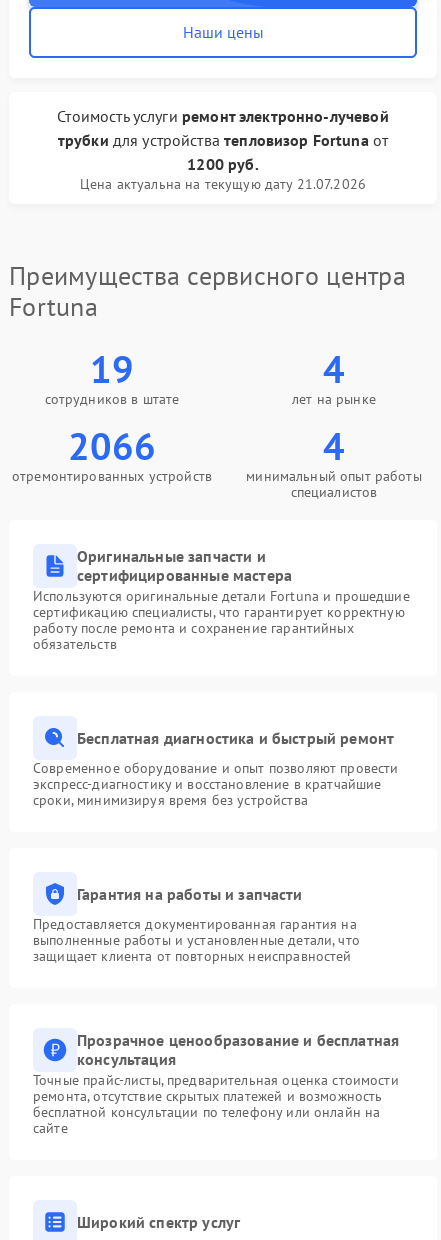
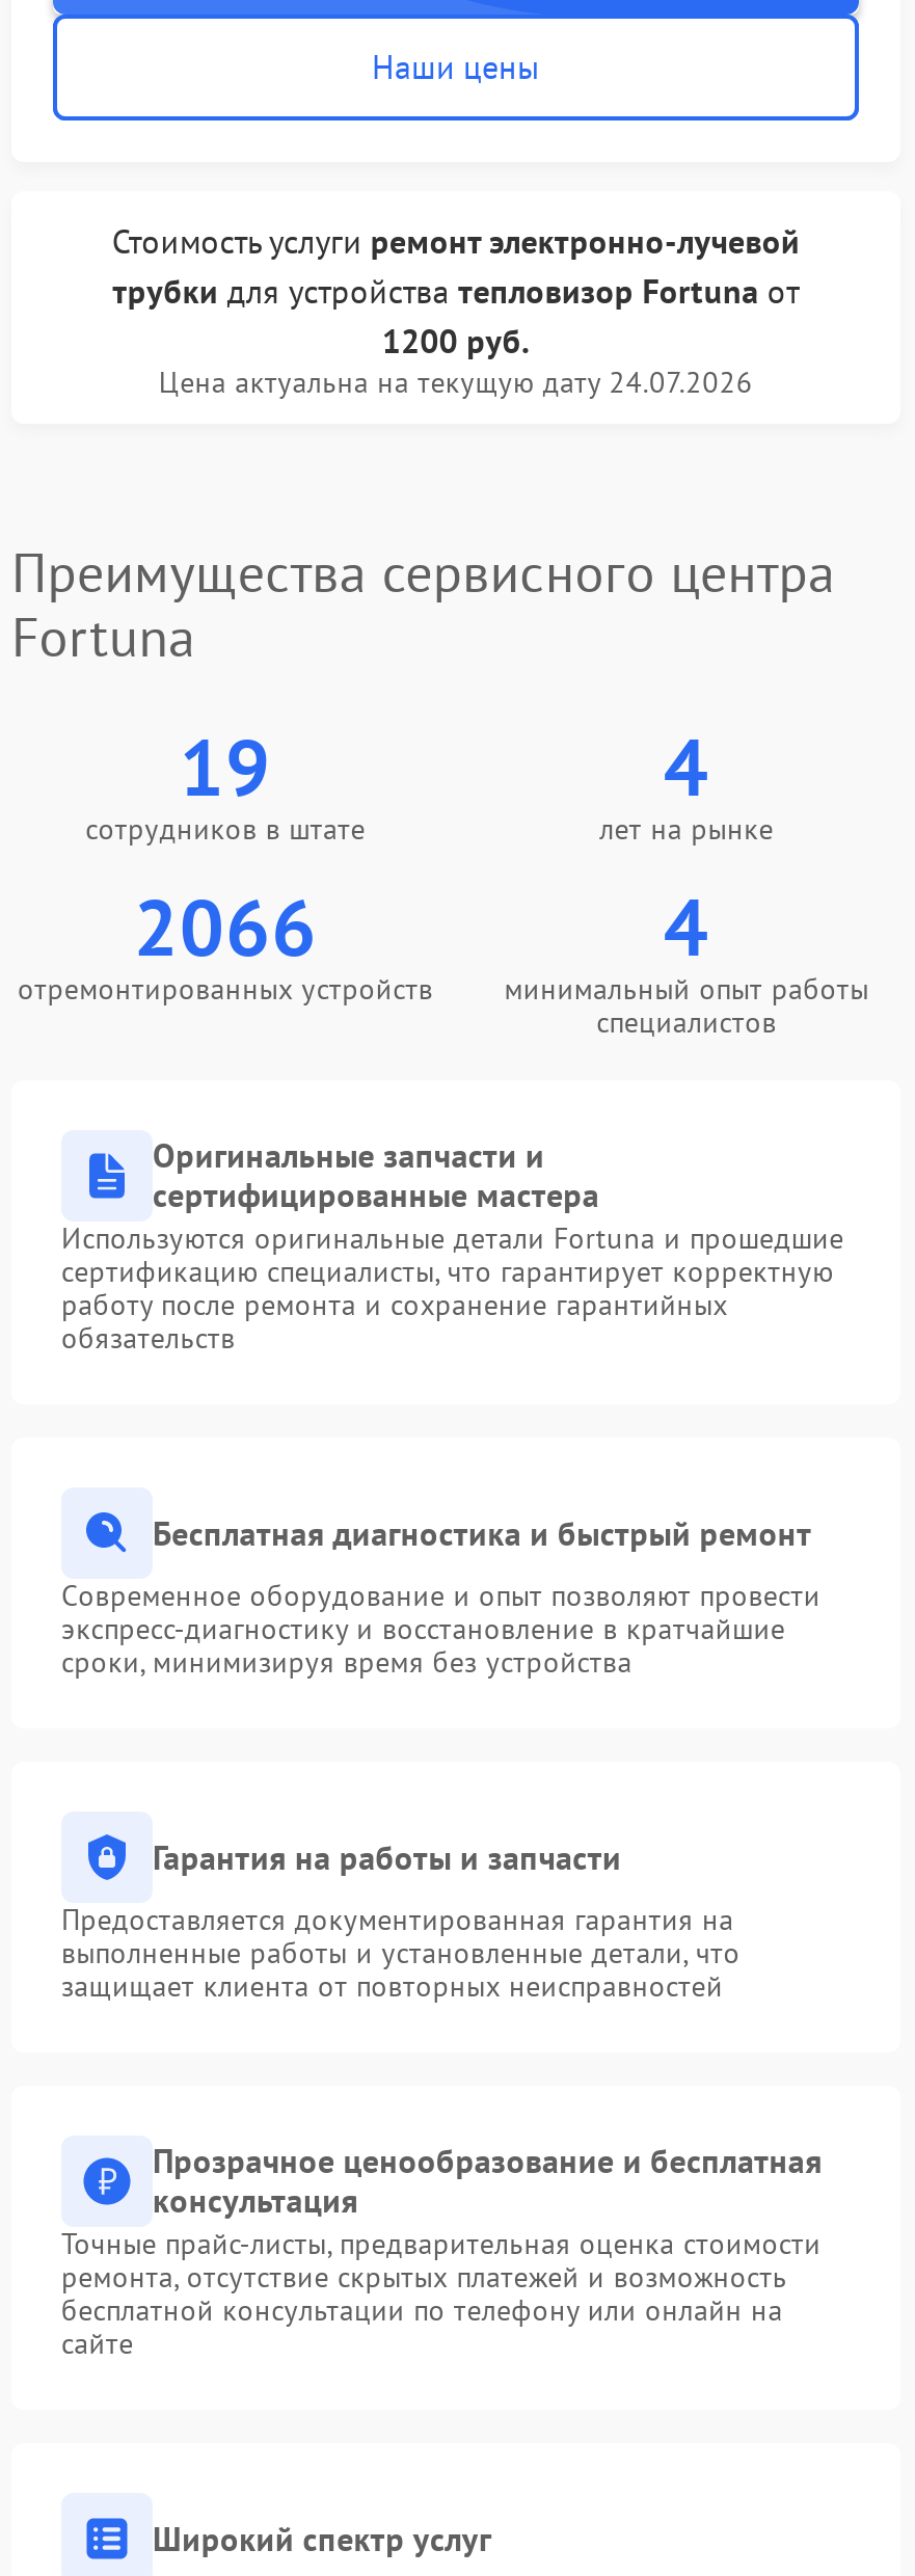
- Цена актуальна на текущую дату 21.07.2026
+ Цена актуальна на текущую дату 24.07.2026
